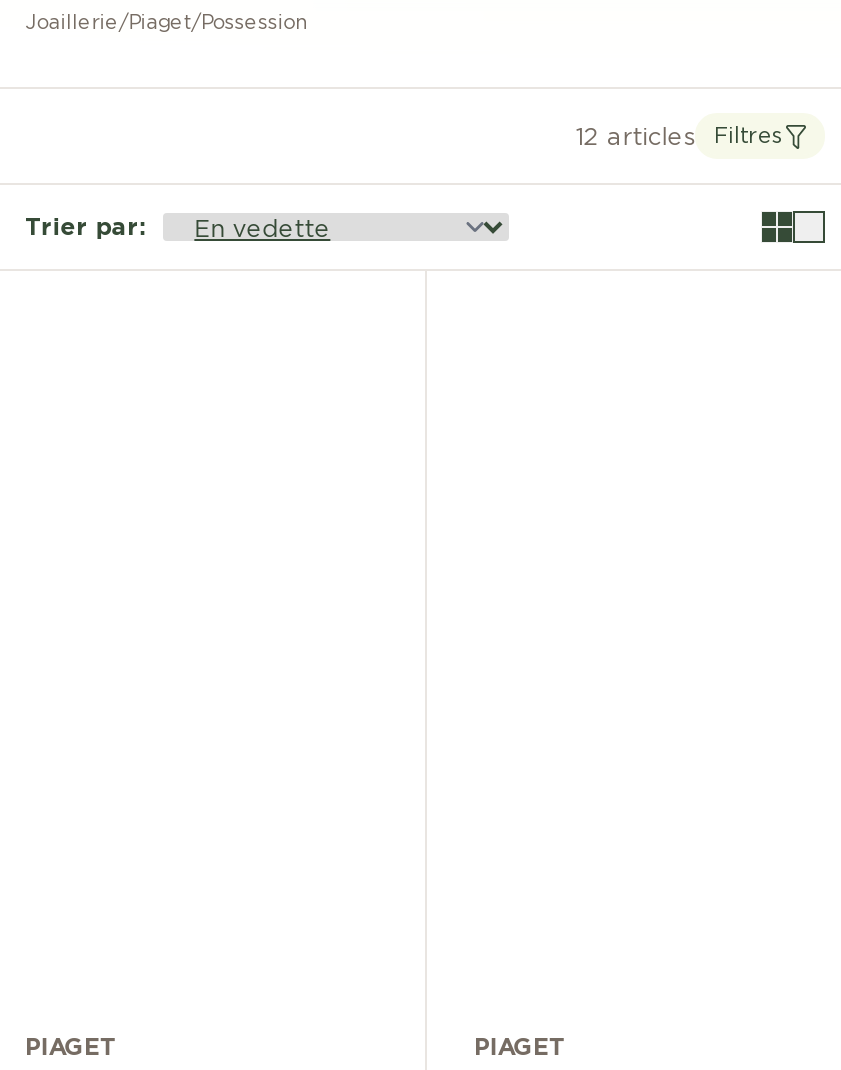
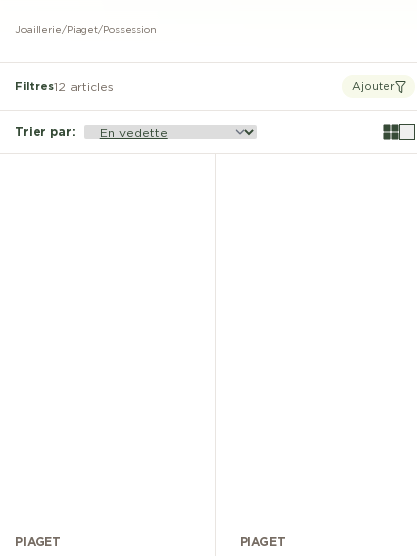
- 12 articles
- Filtres
+ Filtres12 articles
+ Ajouter
